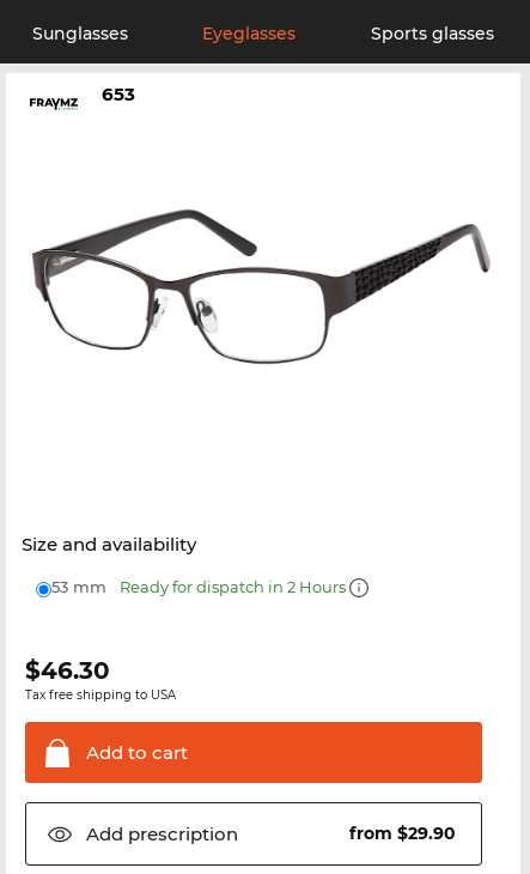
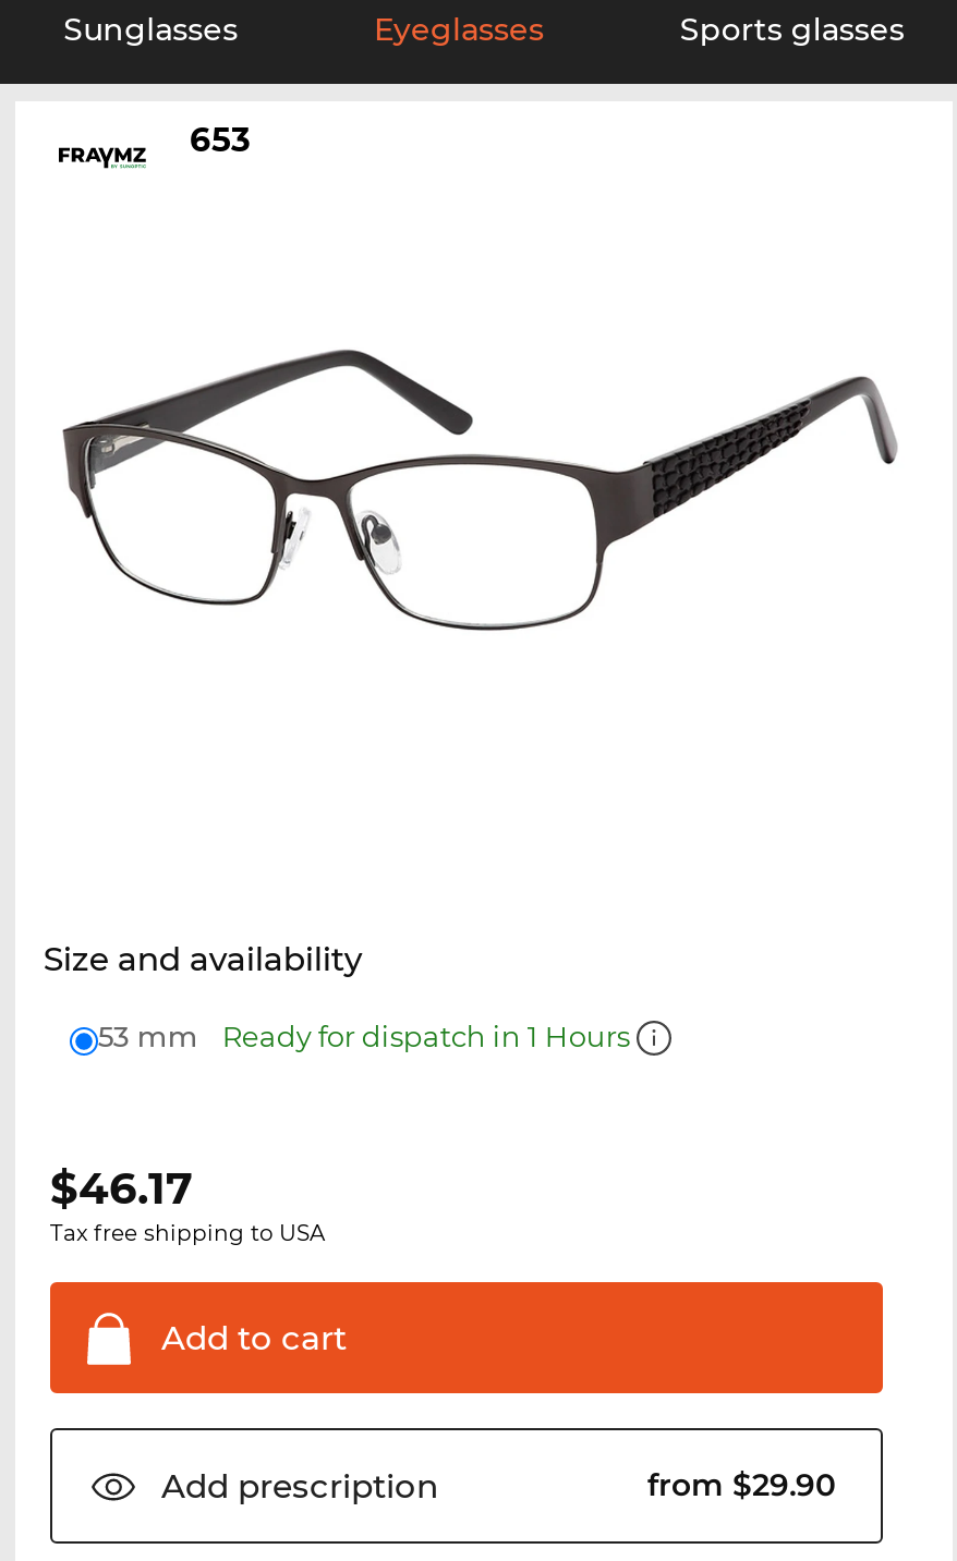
- 53 mm Ready for dispatch in 2 Hours
+ 53 mm Ready for dispatch in 1 Hours

- $46.30
+ $46.17
